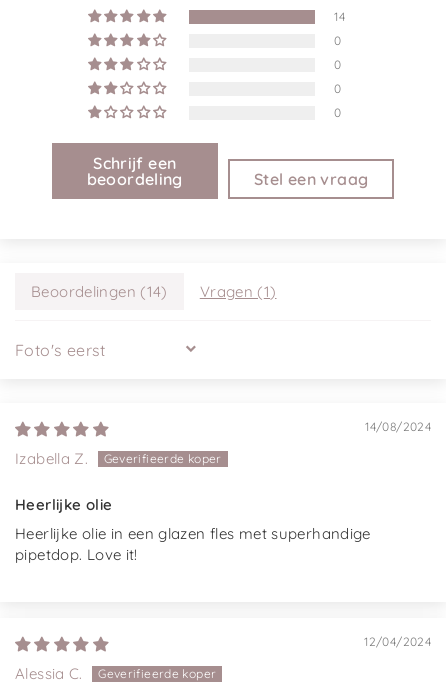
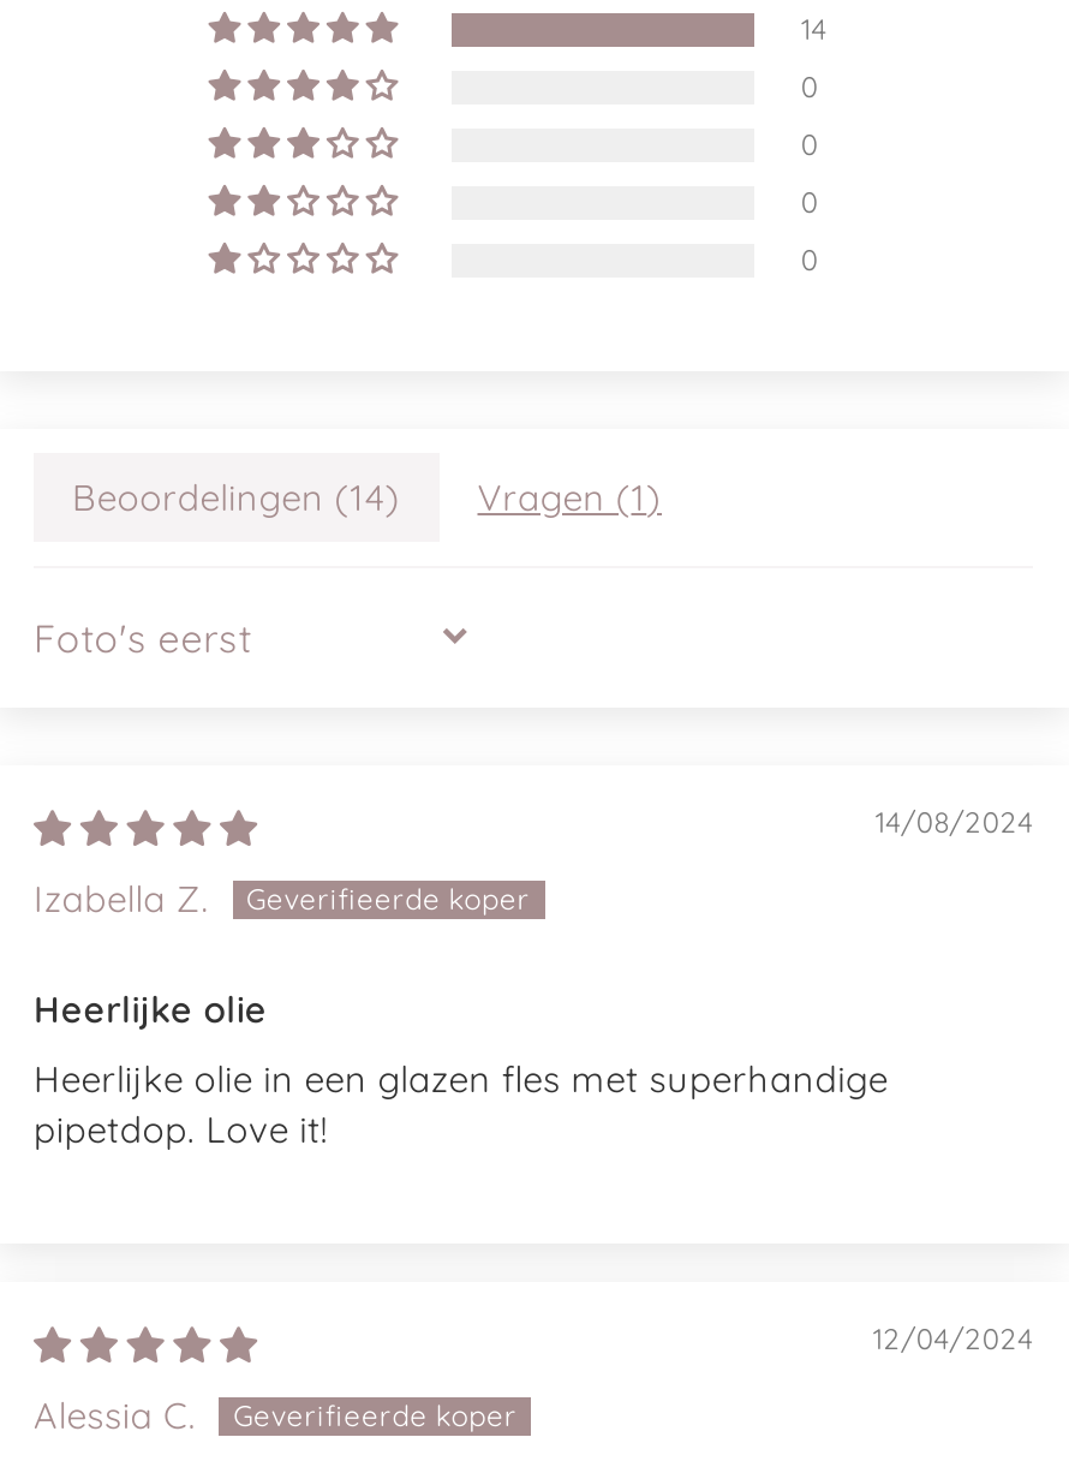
- Schrijf een
- beoordeling
- Stel een vraag
